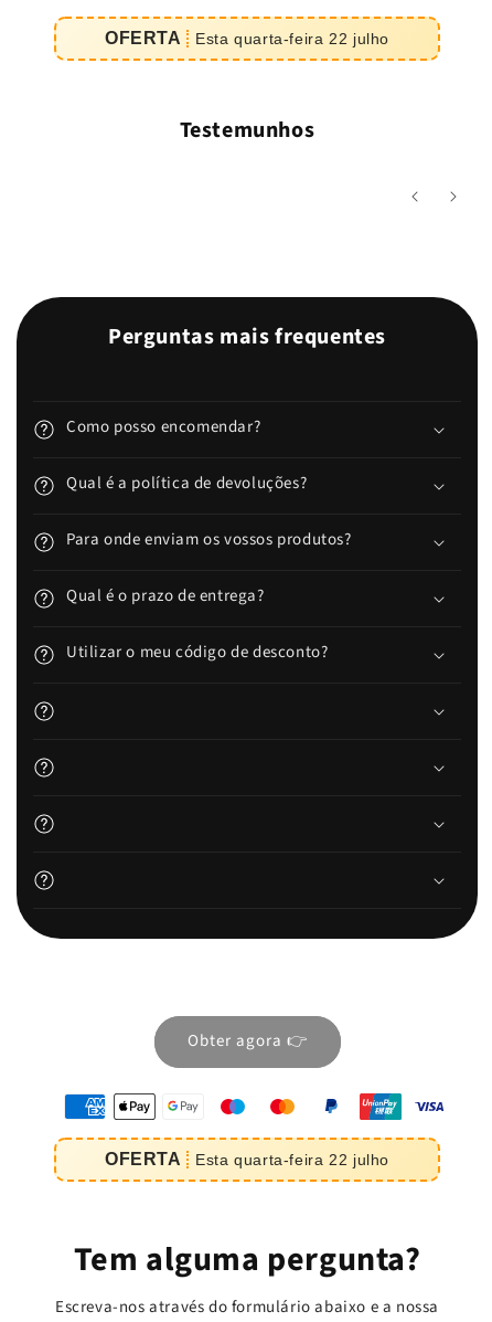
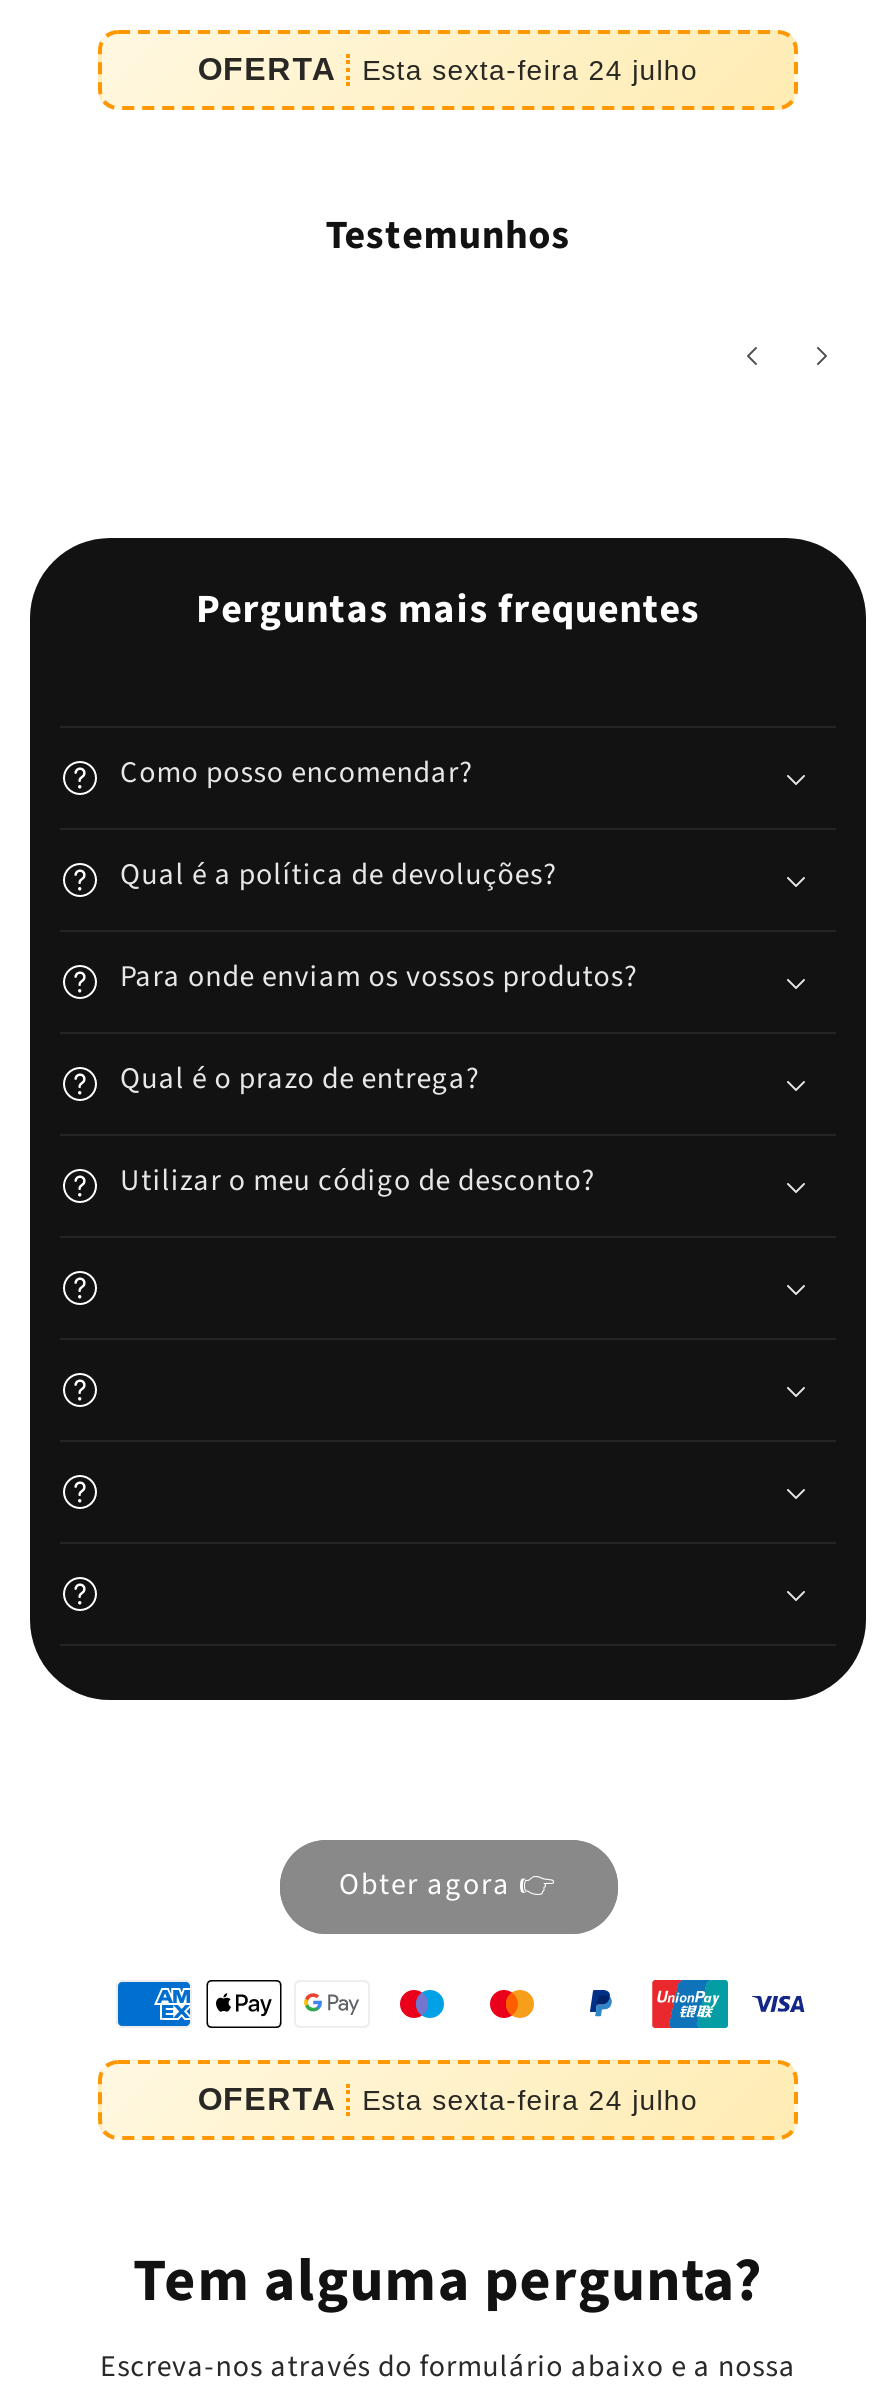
- Esta quarta-feira 22 julho
+ Esta sexta-feira 24 julho

- Esta quarta-feira 22 julho
+ Esta sexta-feira 24 julho
